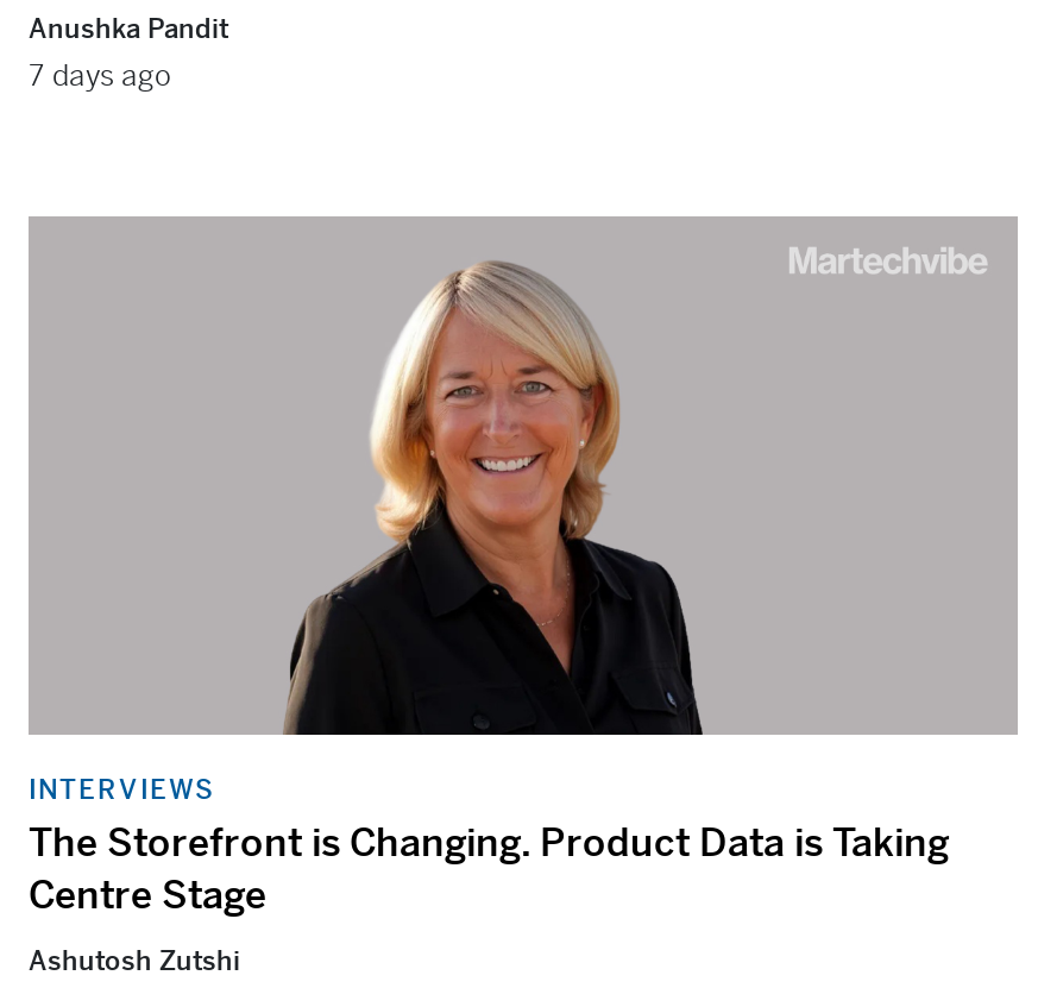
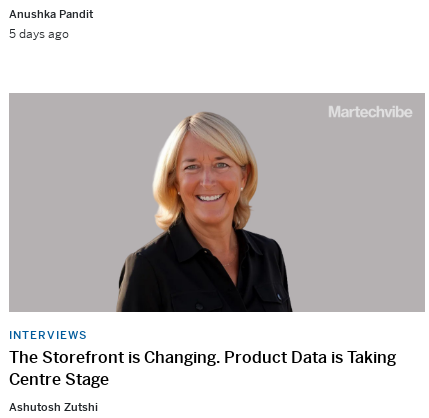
- 7 days ago
+ 5 days ago
